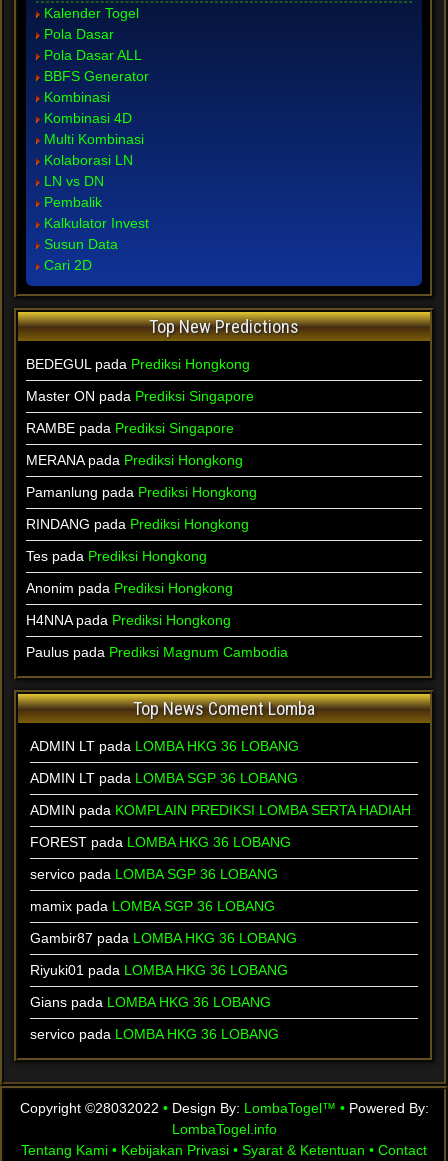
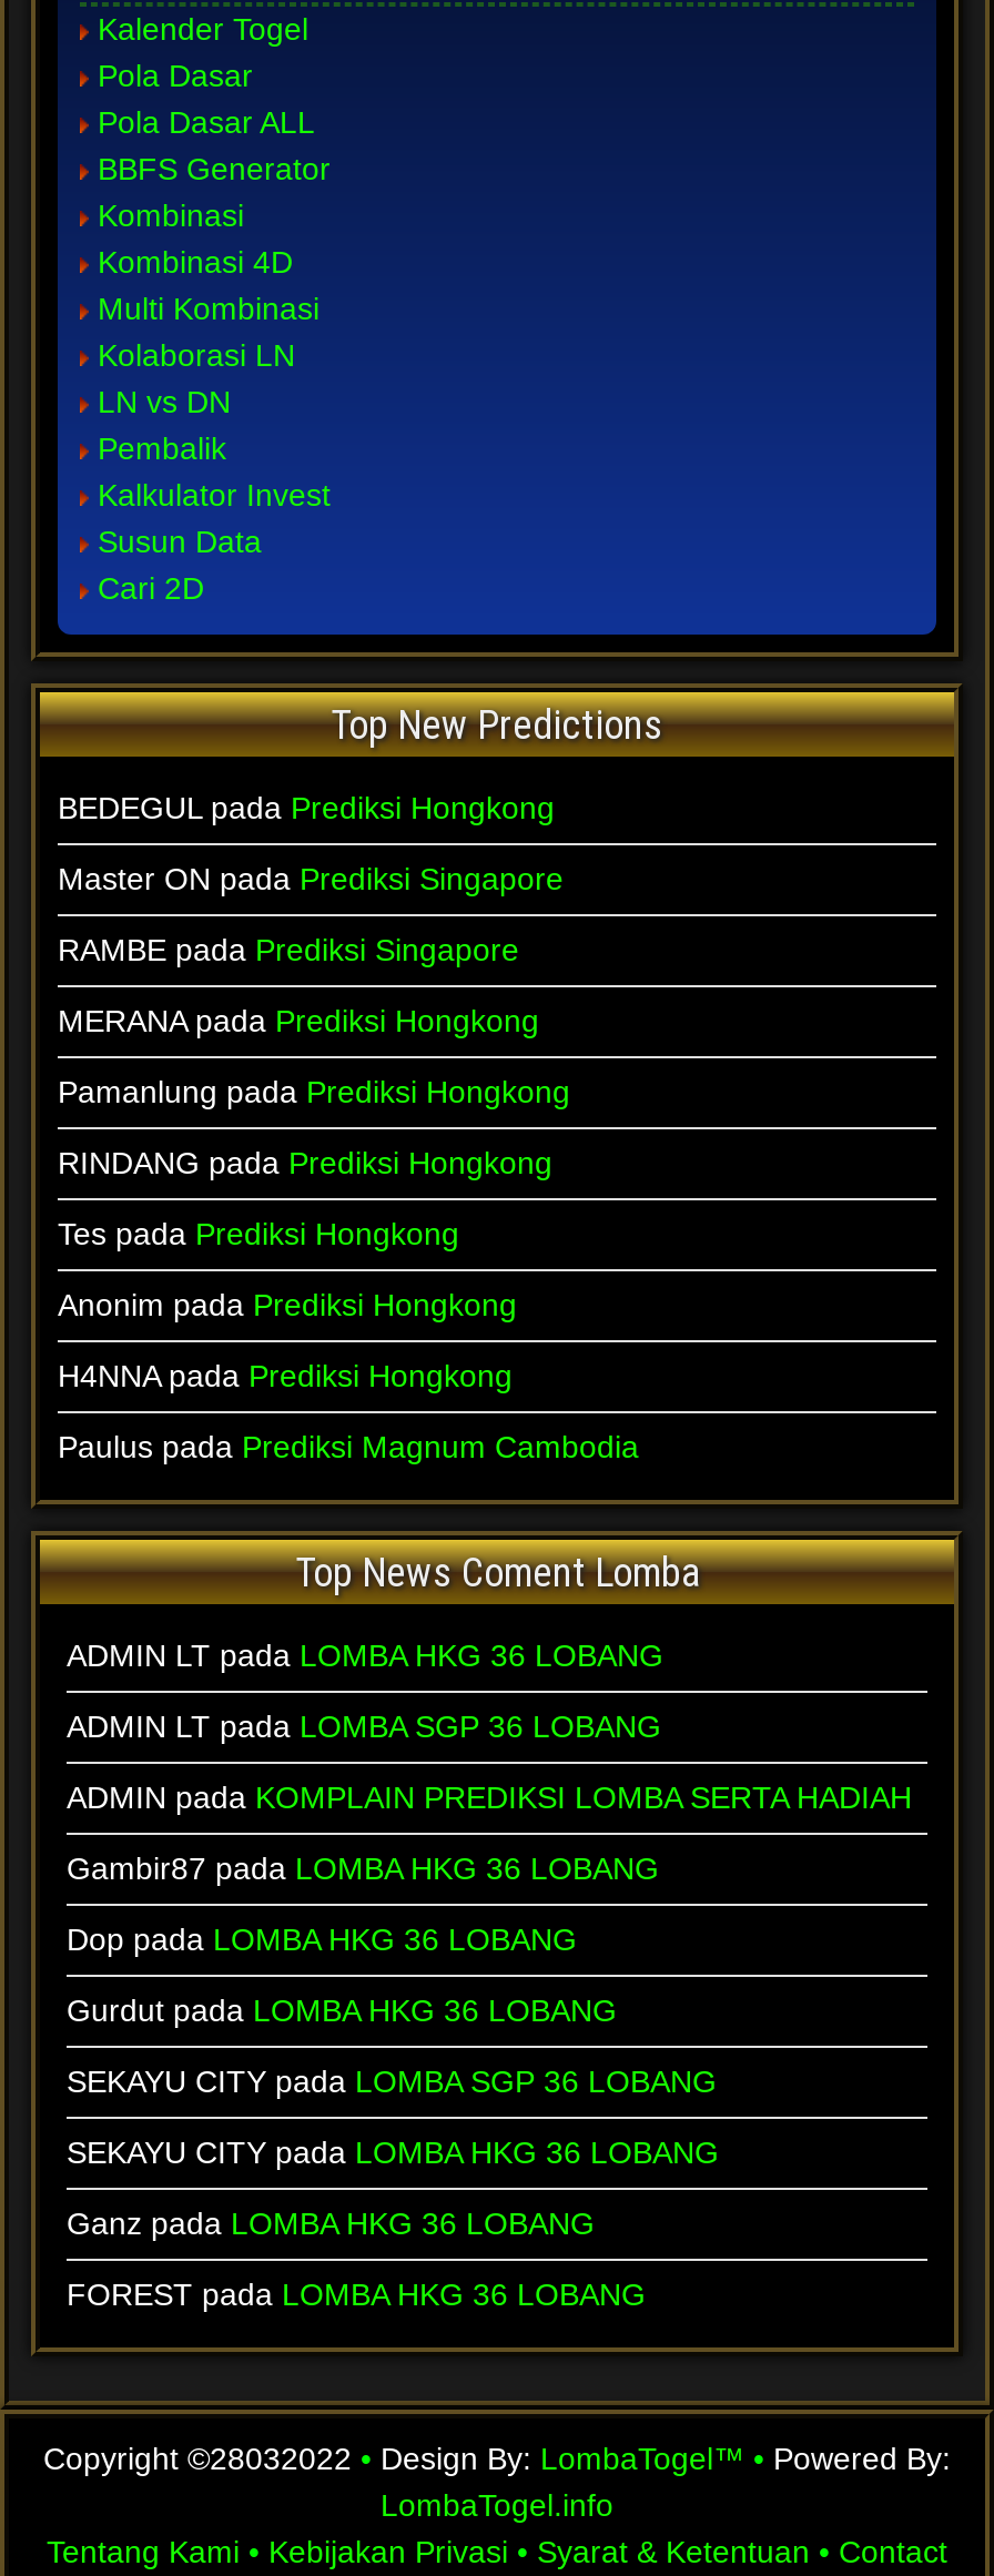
+ Dop pada LOMBA HKG 36 LOBANG
+ Gurdut pada LOMBA HKG 36 LOBANG
+ SEKAYU CITY pada LOMBA SGP 36 LOBANG
+ SEKAYU CITY pada LOMBA HKG 36 LOBANG
+ Ganz pada LOMBA HKG 36 LOBANG

moved down: FOREST pada LOMBA HKG 36 LOBANG

- servico pada LOMBA SGP 36 LOBANG
- mamix pada LOMBA SGP 36 LOBANG
- Riyuki01 pada LOMBA HKG 36 LOBANG
- Gians pada LOMBA HKG 36 LOBANG
- servico pada LOMBA HKG 36 LOBANG

moved up: Gambir87 pada LOMBA HKG 36 LOBANG
